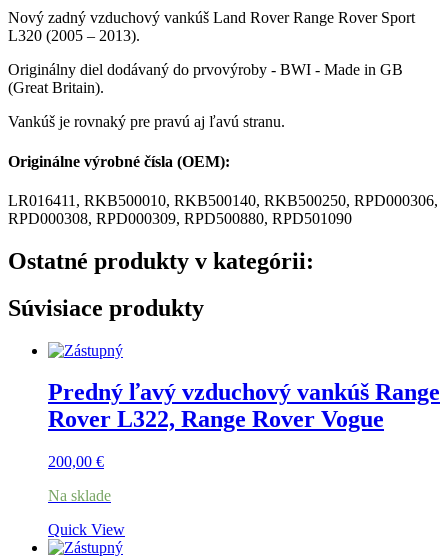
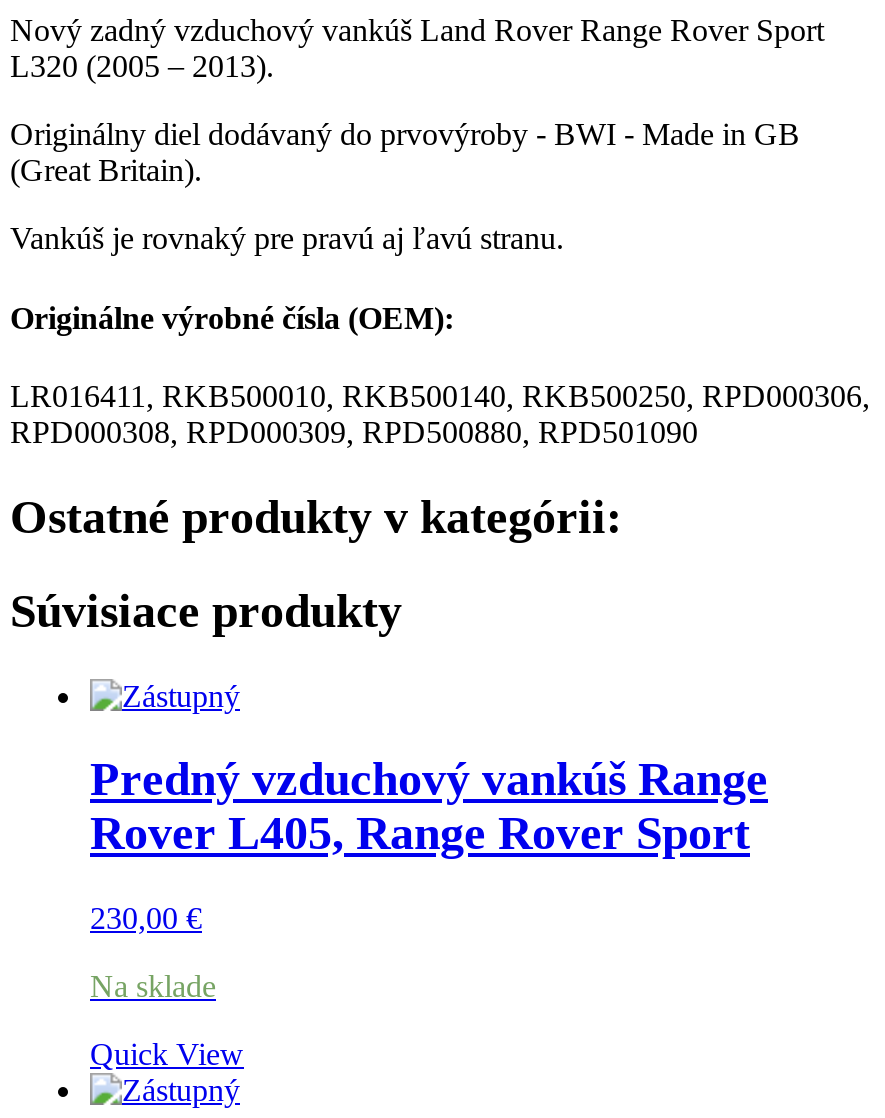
- Predný ľavý vzduchový vankúš Range
- Rover L322, Range Rover Vogue
+ Predný vzduchový vankúš Range
+ Rover L405, Range Rover Sport

- 200,00 €
+ 230,00 €
